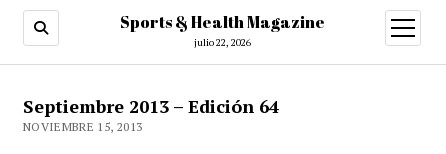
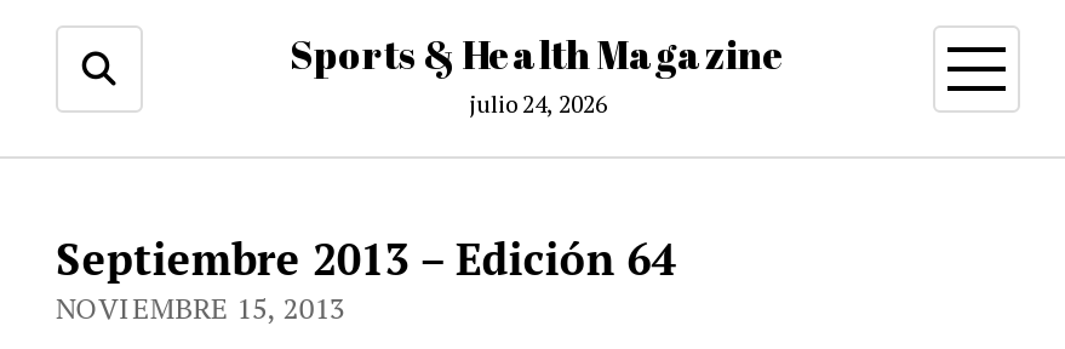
- julio 22, 2026
+ julio 24, 2026
